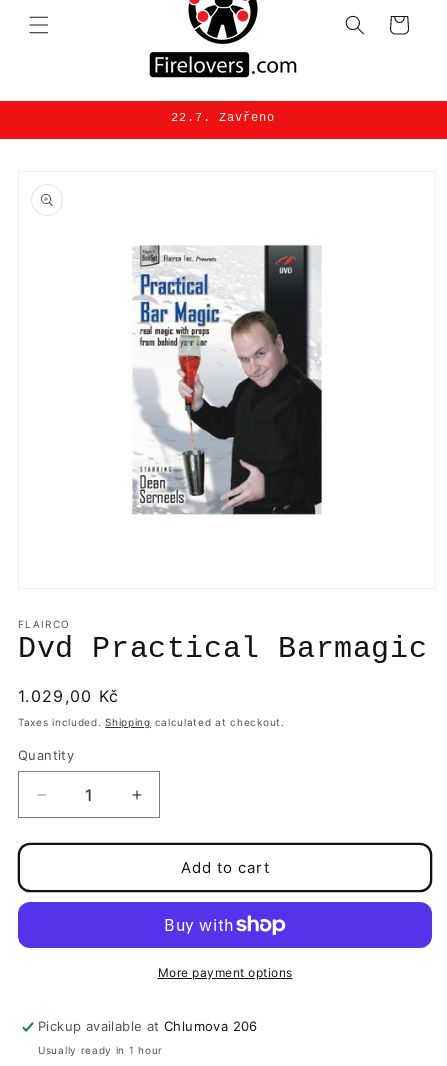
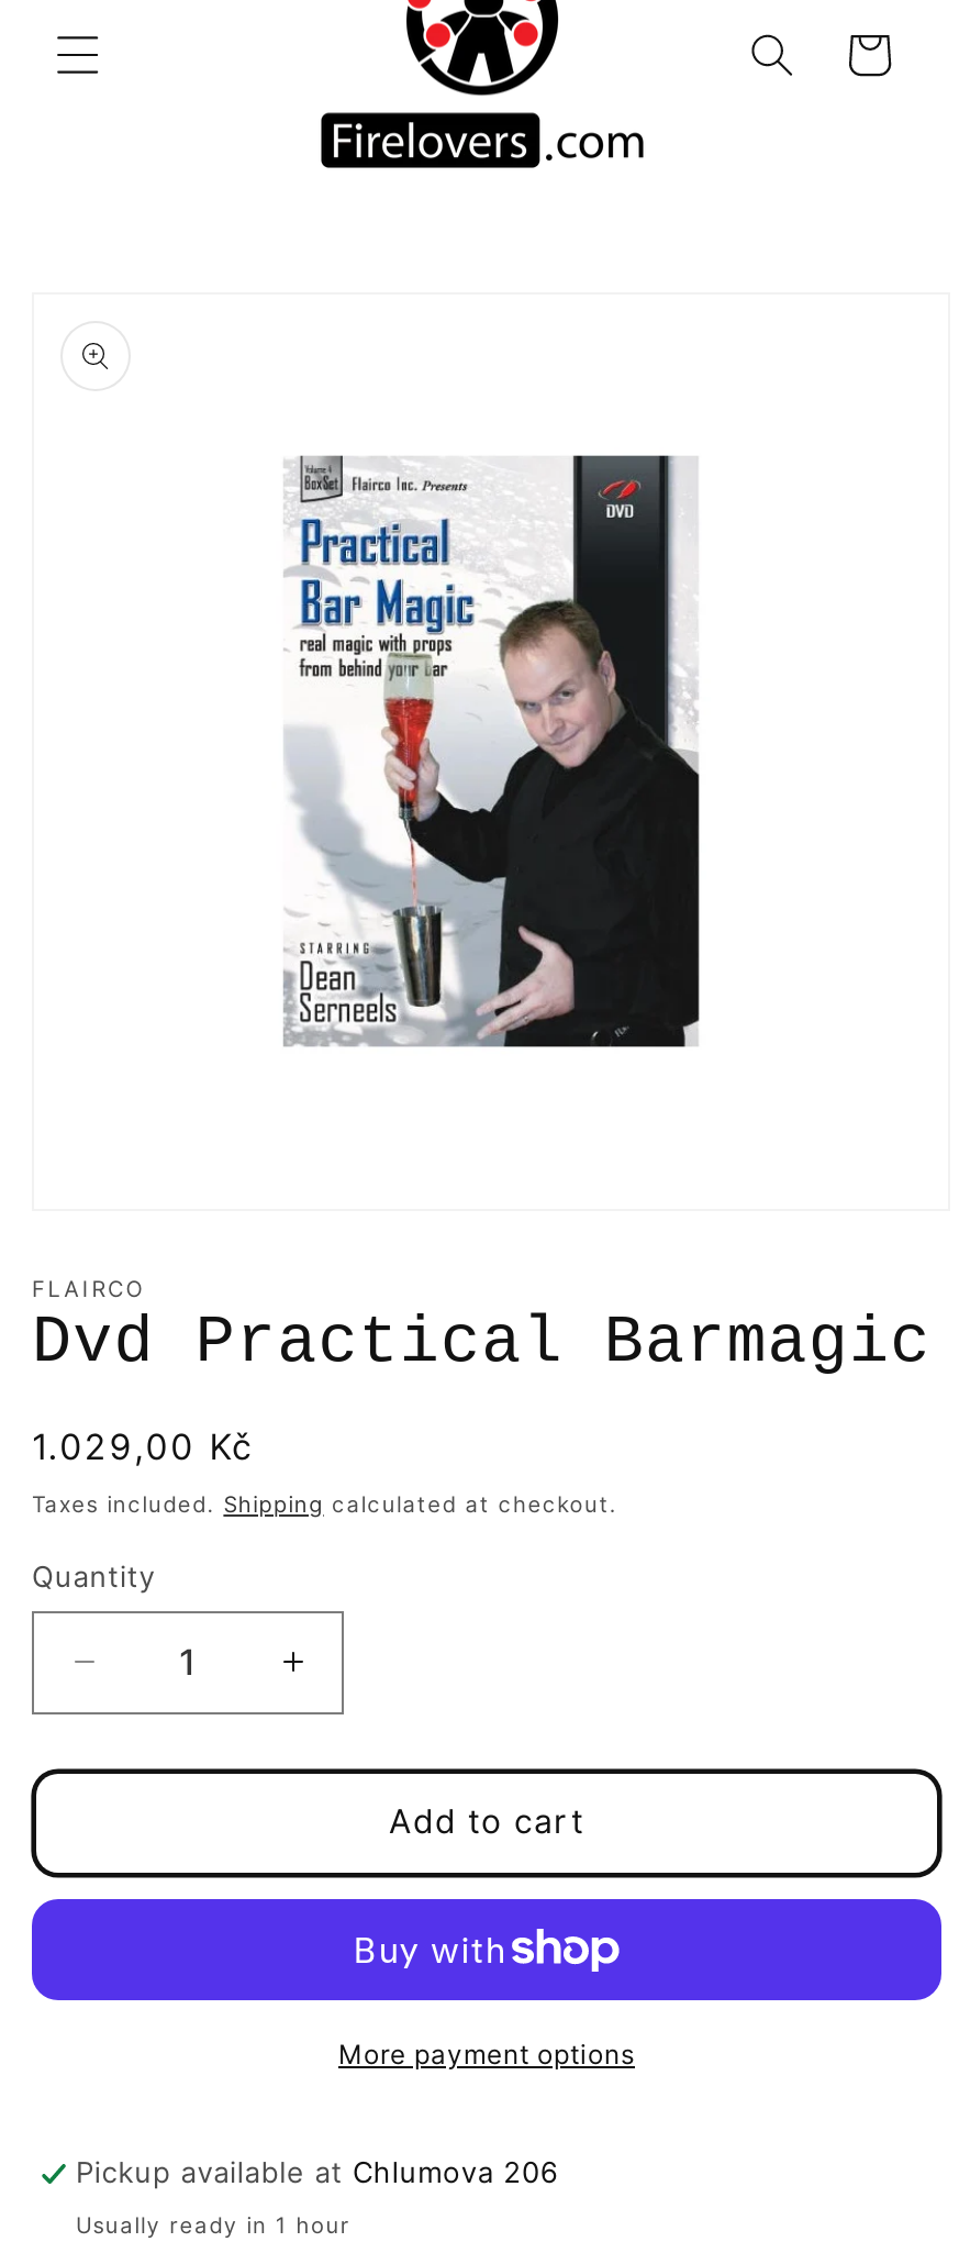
- 22.7. Zavřeno
